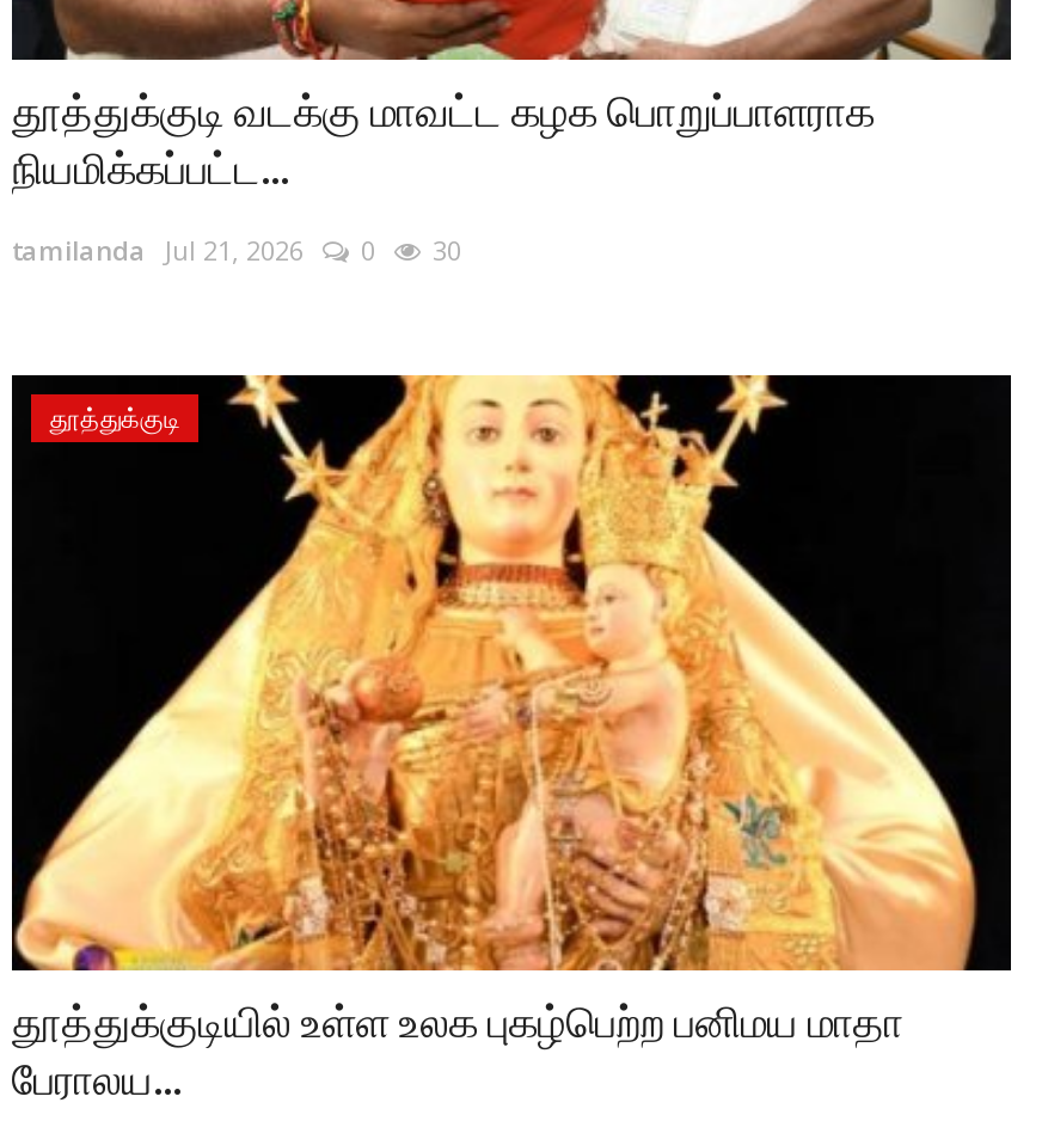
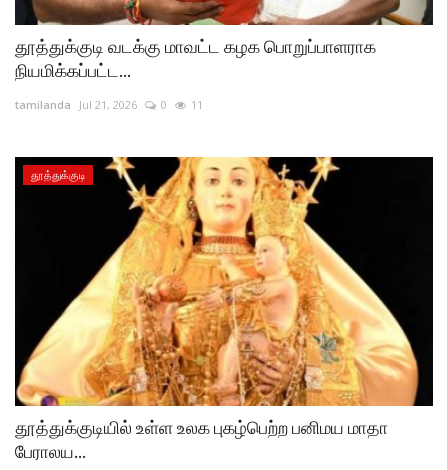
- tamilanda Jul 21, 2026 0 30
+ tamilanda Jul 21, 2026 0 11
